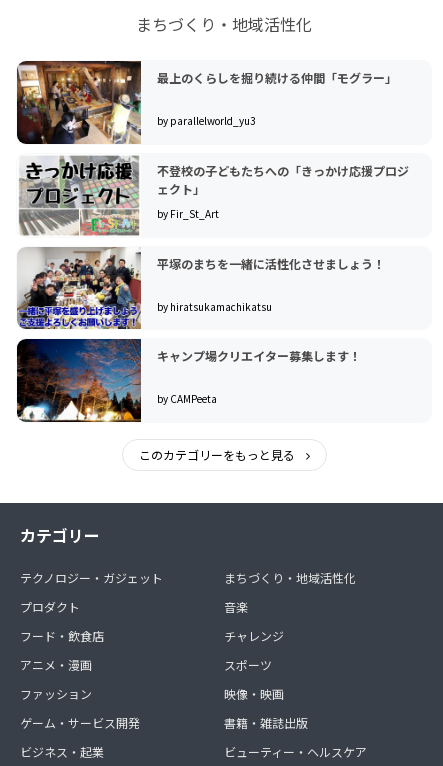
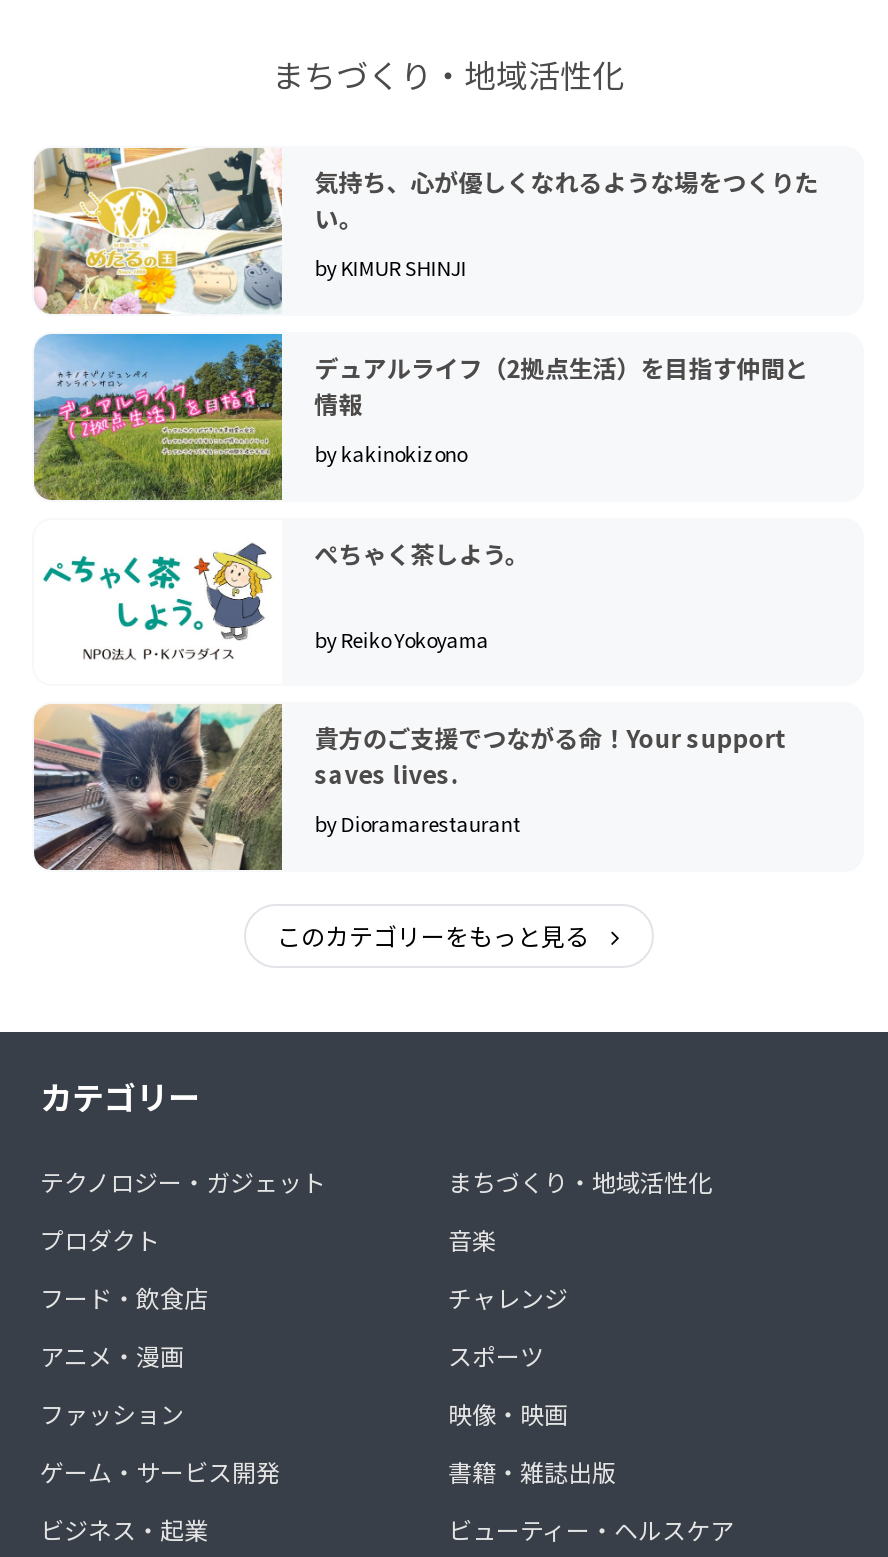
- [image]
- 最上のくらしを掘り続ける仲間「モグラー」
+ [image]
+ 気持ち、心が優しくなれるような場をつくりた
+ い。

- by parallelworld_yu3
+ by KIMUR SHINJI

- [image]
- 不登校の子どもたちへの「きっかけ応援プロジ
- ェクト」
+ [image]
+ デュアルライフ（2拠点生活）を目指す仲間と
+ 情報

- by Fir_St_Art
+ by kakinokizono

- [image]
- 平塚のまちを一緒に活性化させましょう！
+ [image]
+ ぺちゃく茶しよう。

- by hiratsukamachikatsu
+ by Reiko Yokoyama

- [image]
- キャンプ場クリエイター募集します！
+ [image]
+ 貴方のご支援でつながる命！Your support
+ saves lives.

- by CAMPeeta
+ by Dioramarestaurant
